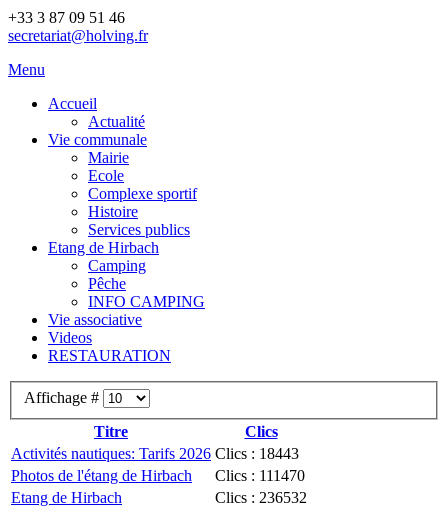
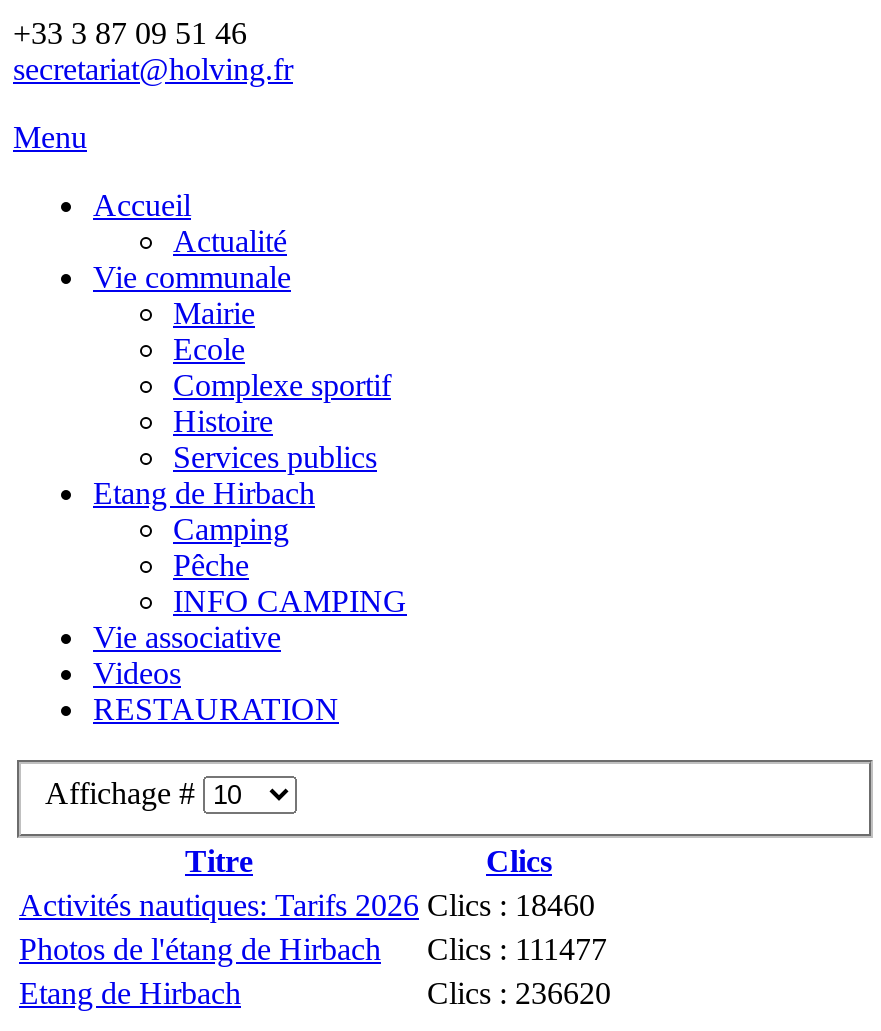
- Activités nautiques: Tarifs 2026 Clics : 18443
+ Activités nautiques: Tarifs 2026 Clics : 18460

- Photos de l'étang de Hirbach Clics : 111470
+ Photos de l'étang de Hirbach Clics : 111477

- Clics : 236532
+ Clics : 236620
